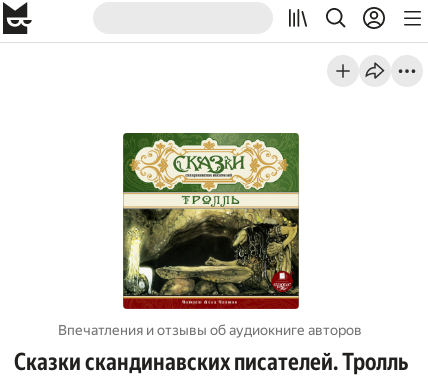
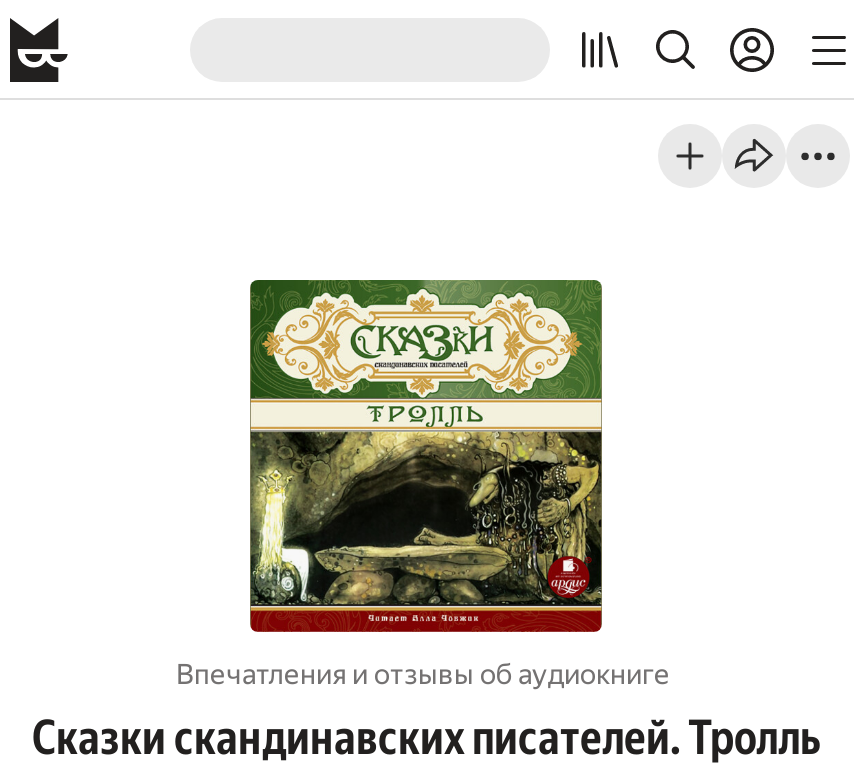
- Впечатления и отзывы об aудиокниге авторов
+ Впечатления и отзывы об aудиокниге
